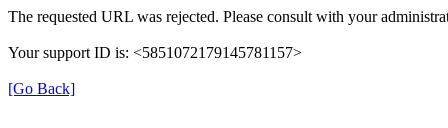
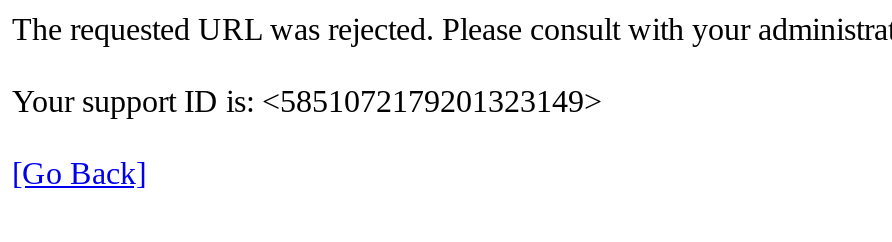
- Your support ID is: <5851072179145781157>
+ Your support ID is: <5851072179201323149>
